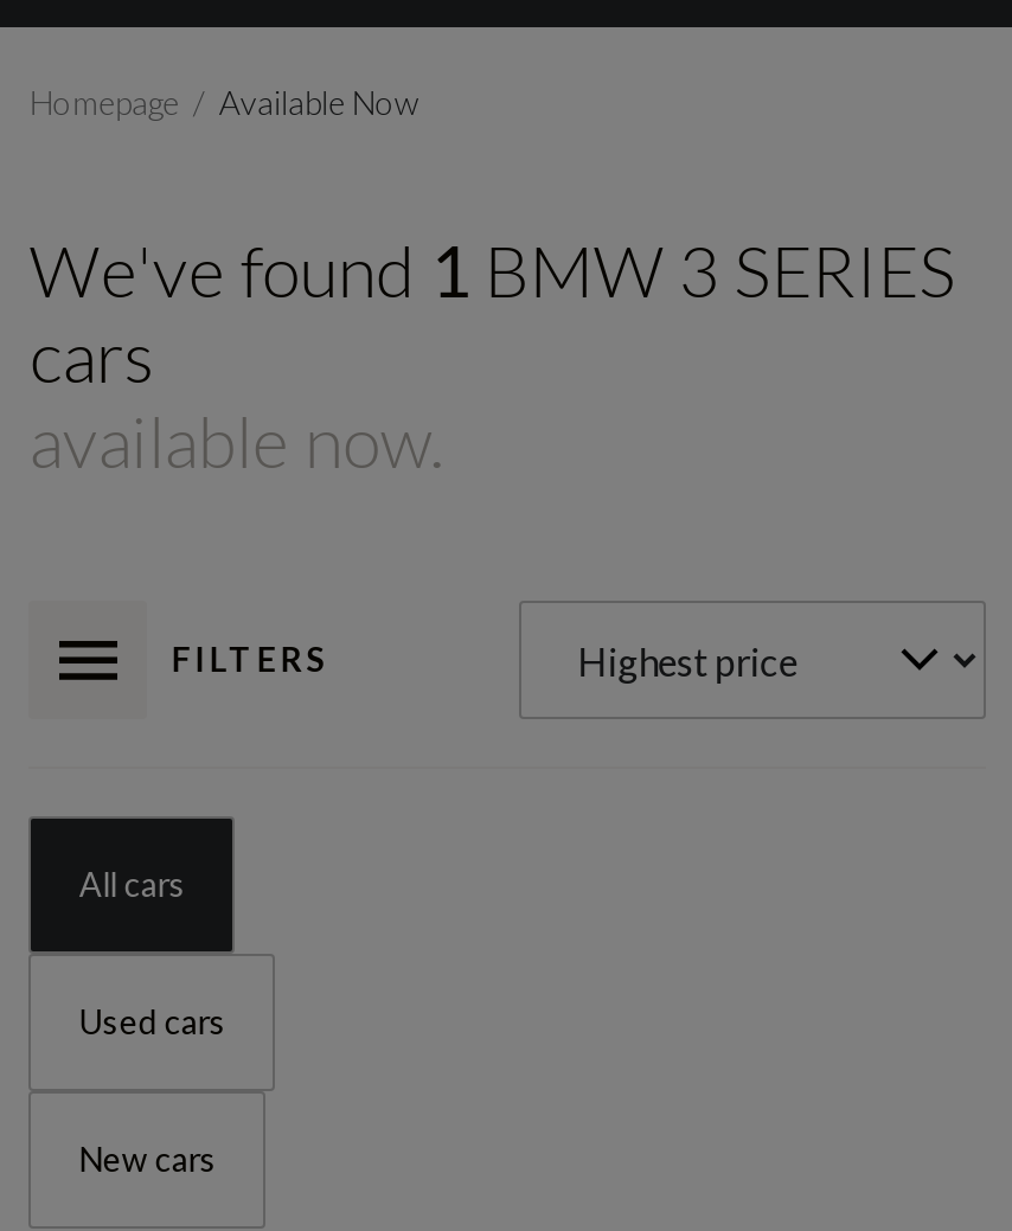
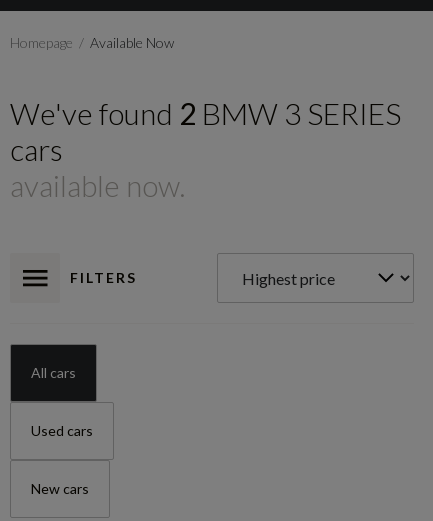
- We've found 1 BMW 3 SERIES
+ We've found 2 BMW 3 SERIES
